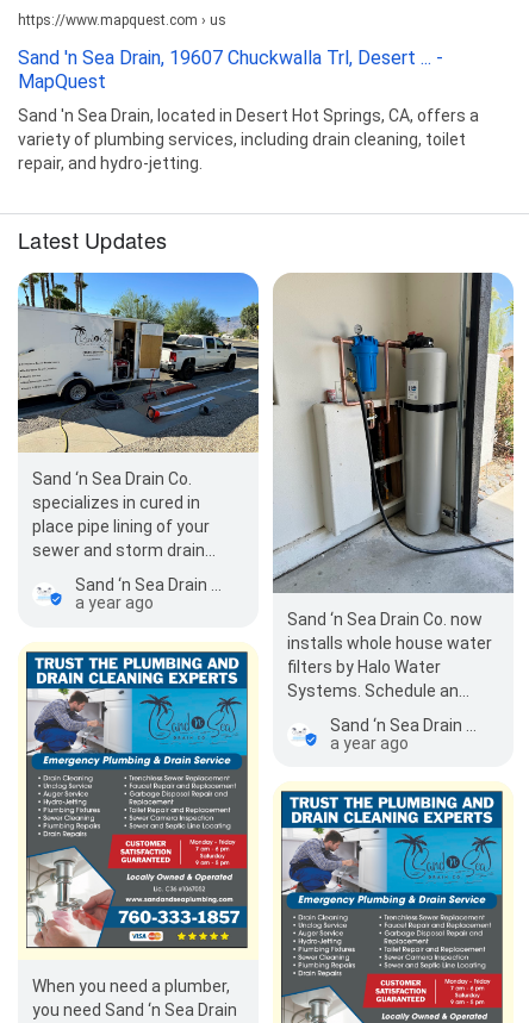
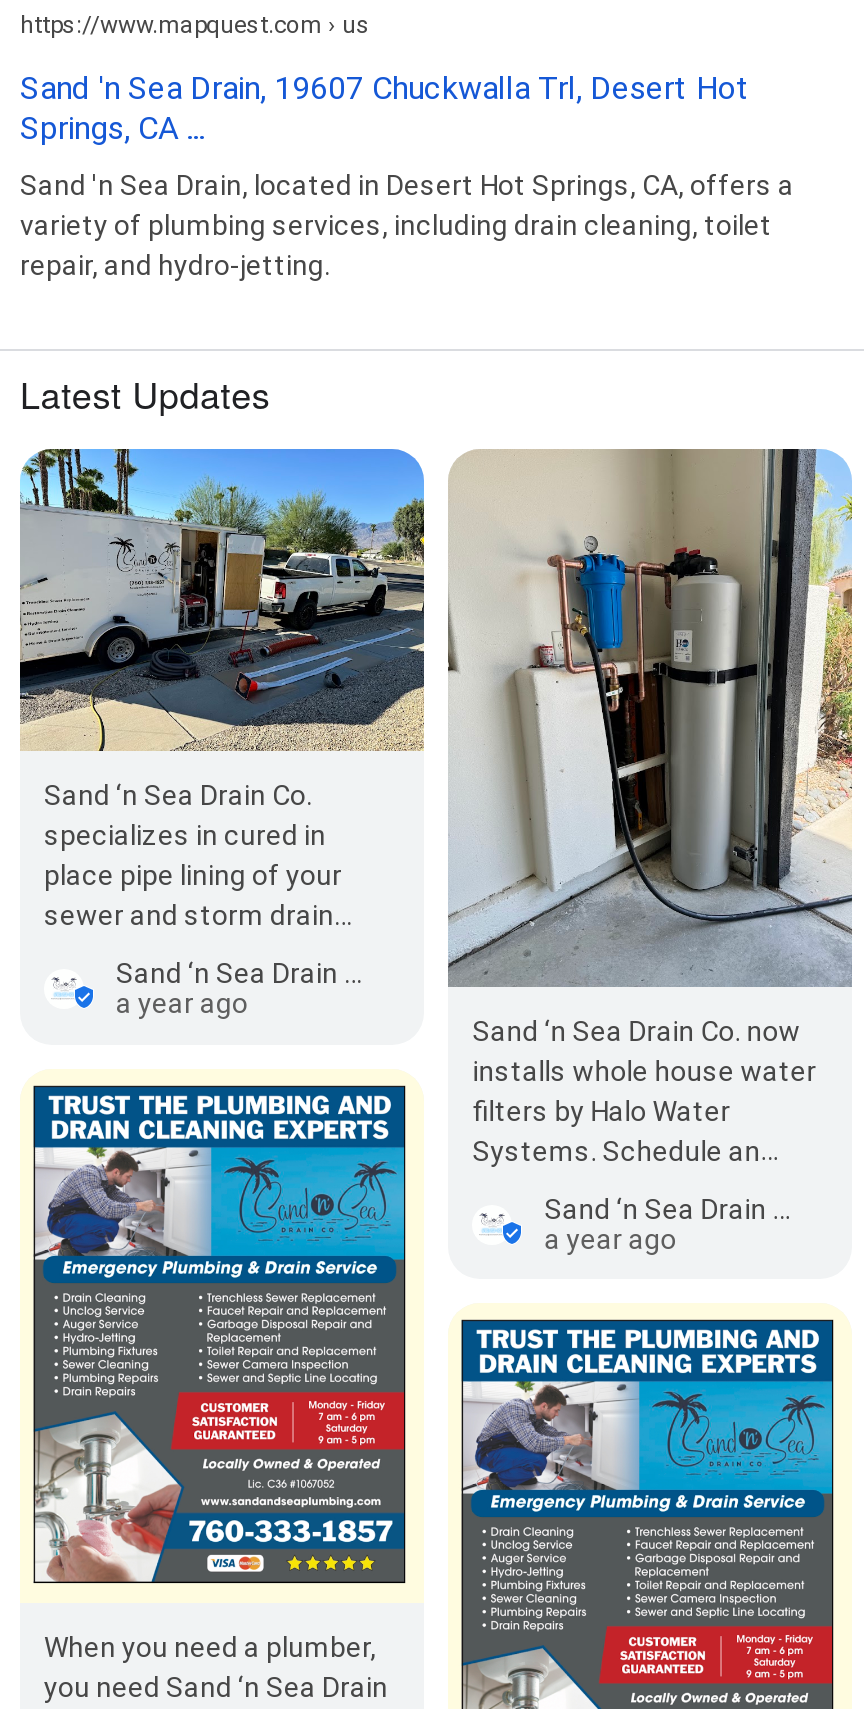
- Sand 'n Sea Drain, 19607 Chuckwalla Trl, Desert ... -
- MapQuest
+ Sand 'n Sea Drain, 19607 Chuckwalla Trl, Desert Hot
+ Springs, CA ...
